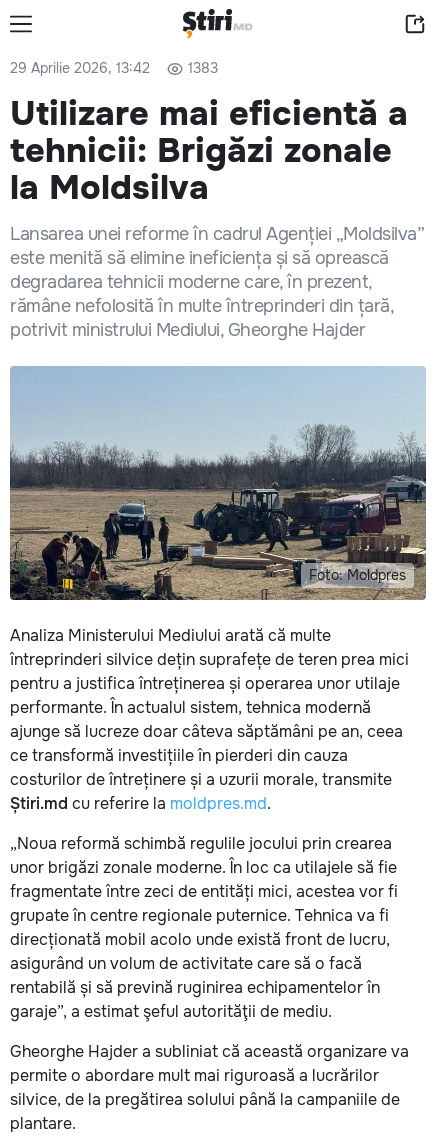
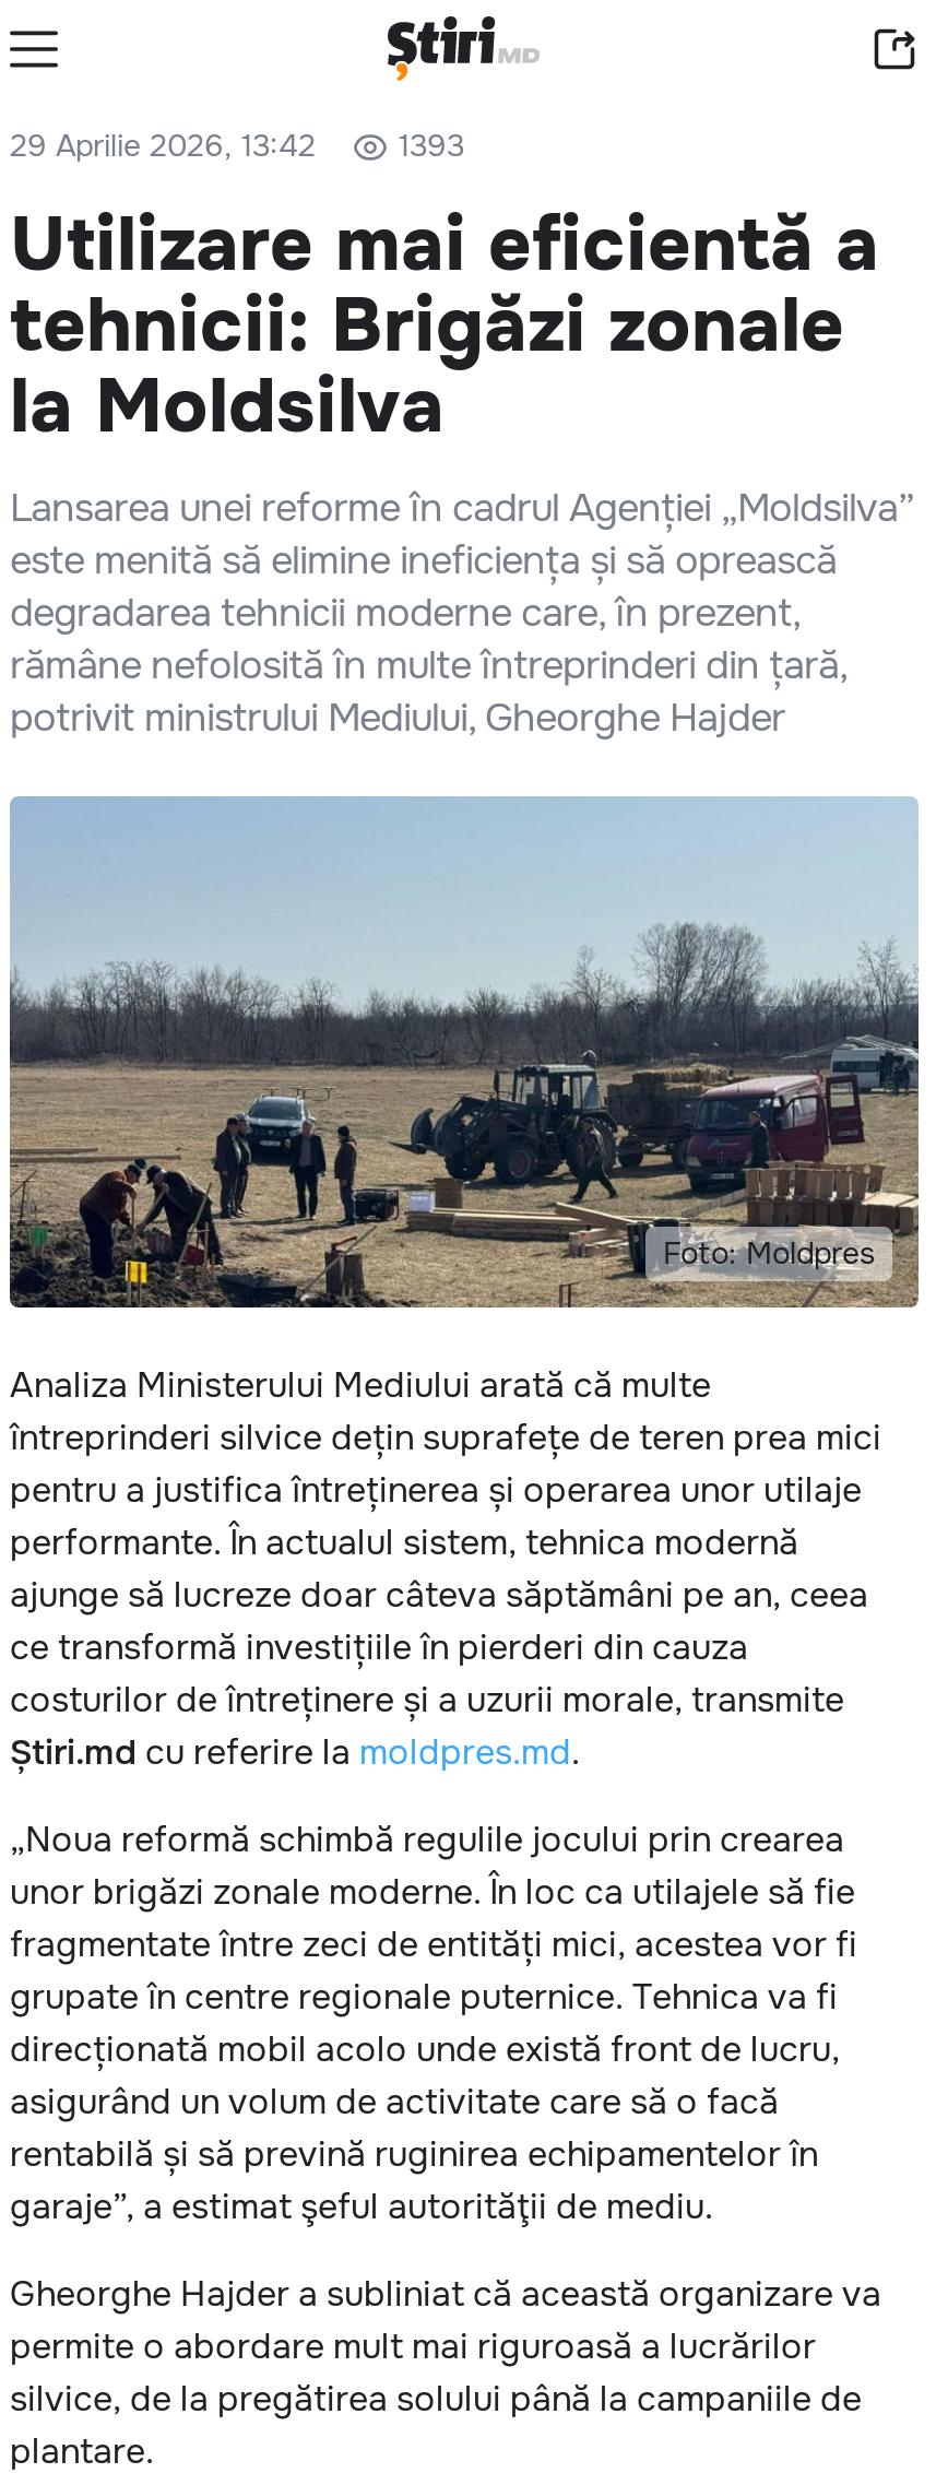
- 1383
+ 1393
